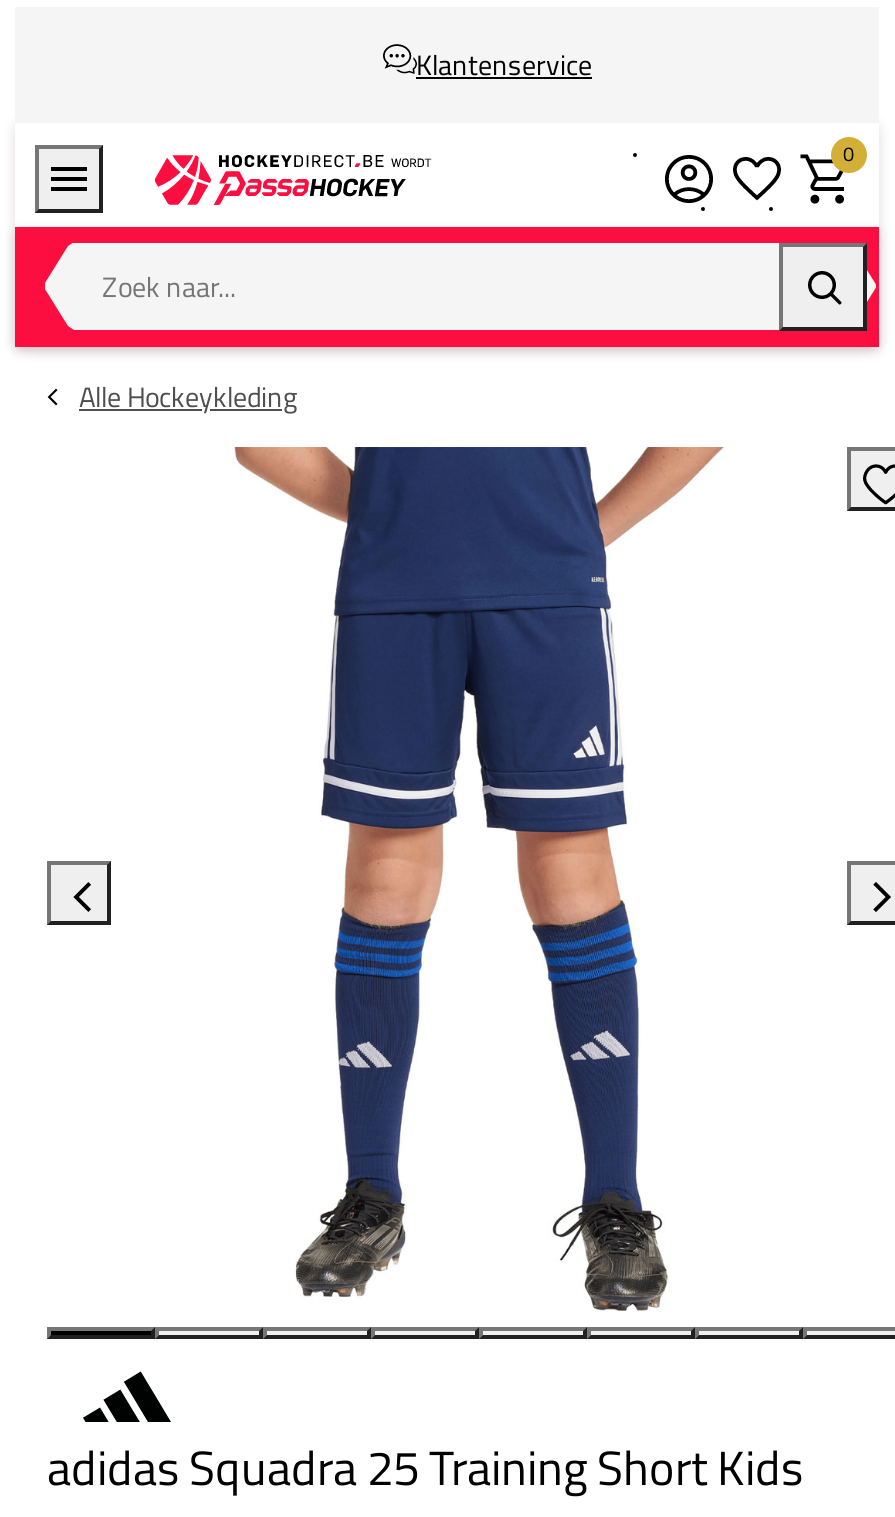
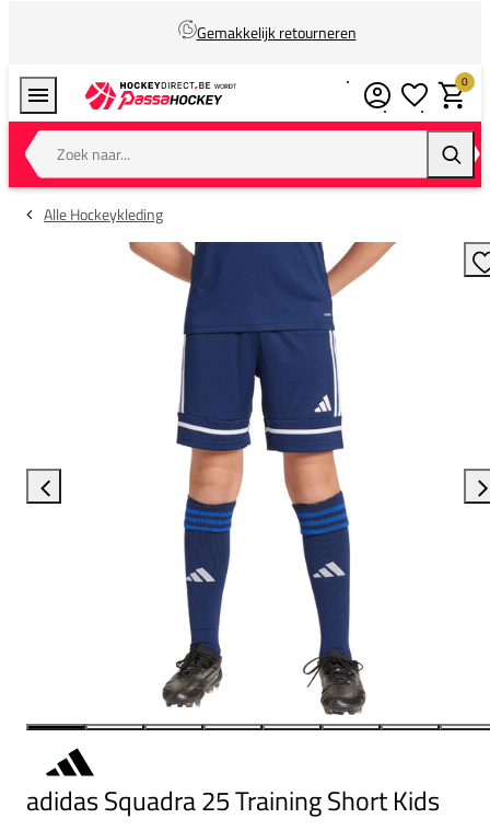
- Klantenservice
+ Gemakkelijk retourneren
